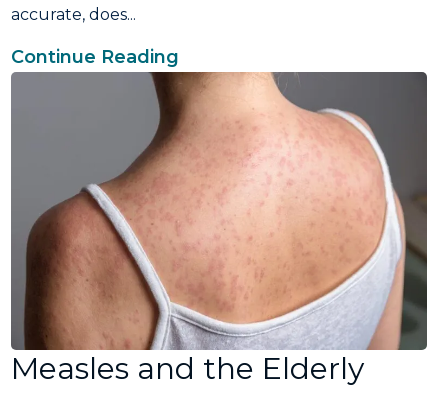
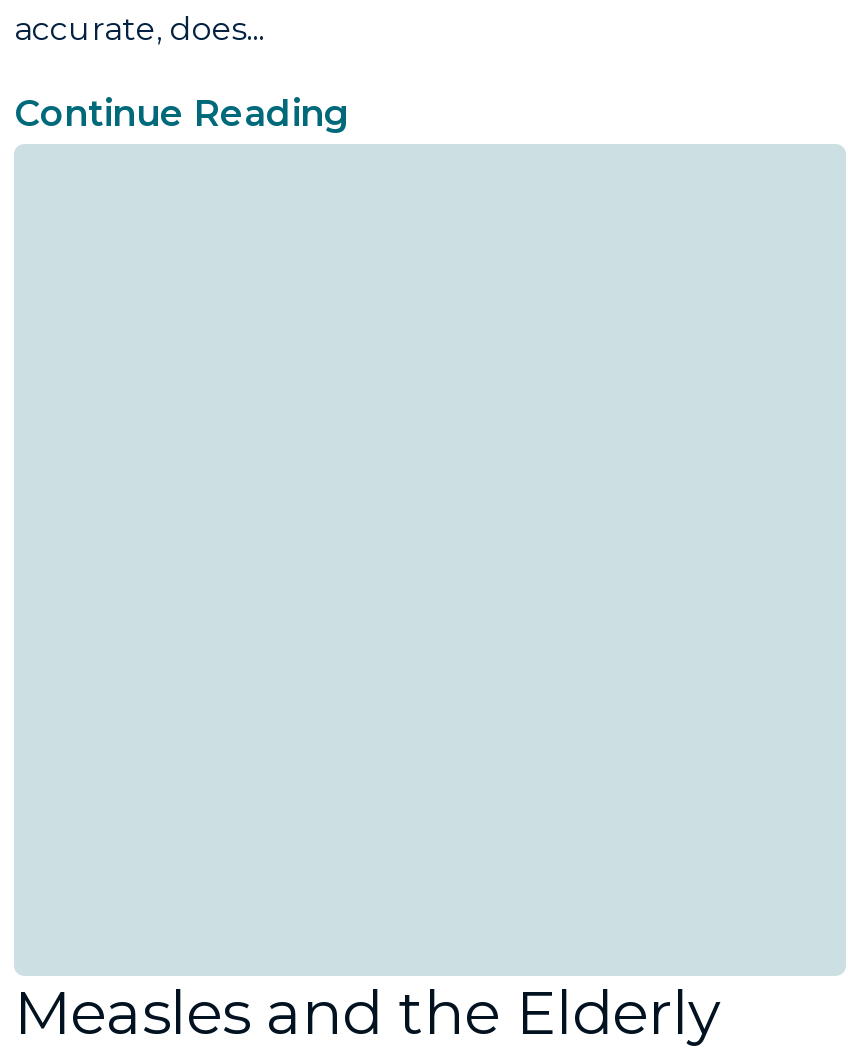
- [image]
